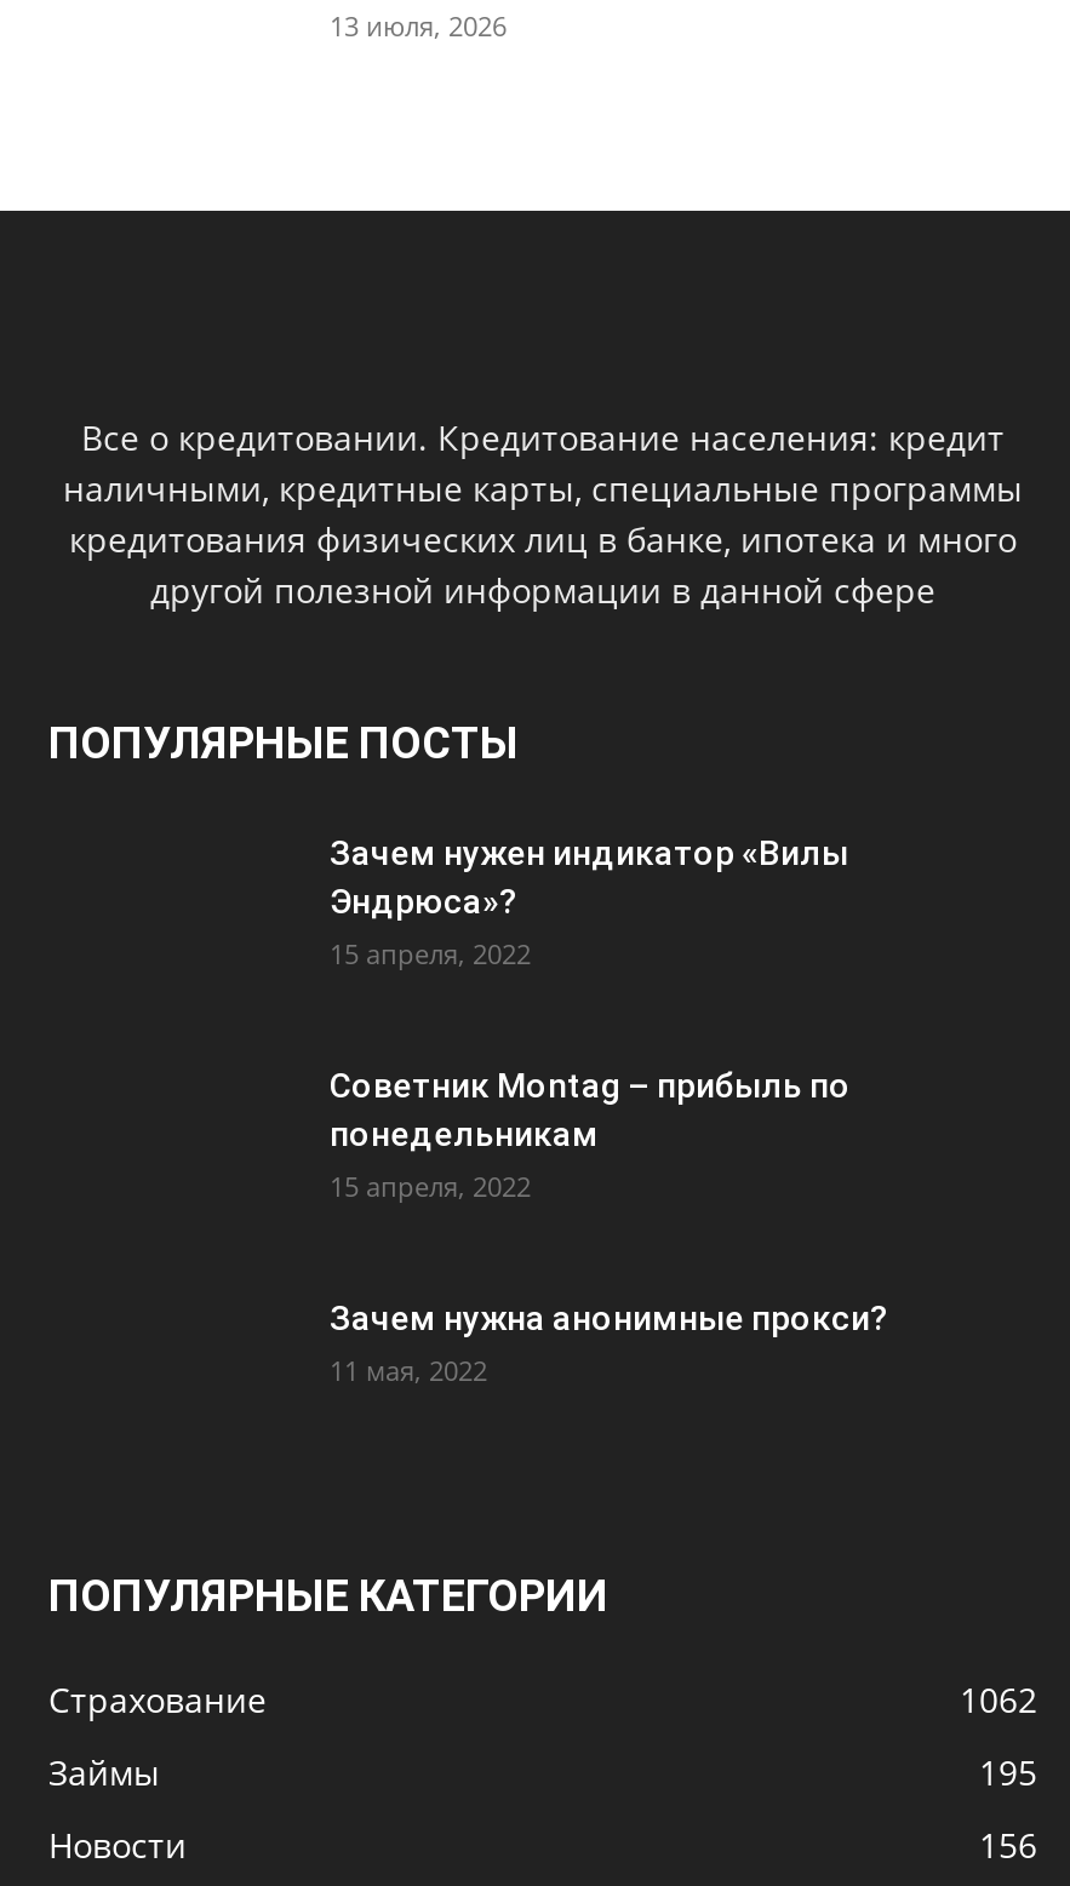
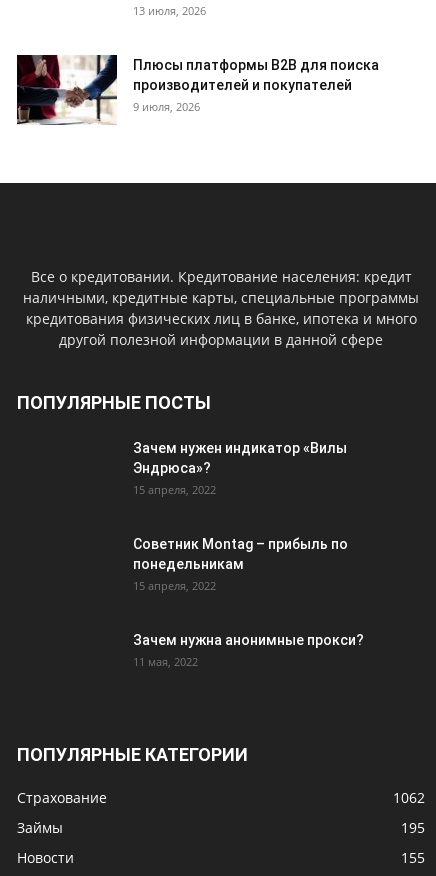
+ [image]
+ Плюсы платформы B2B для поиска
+ производителей и покупателей
+ 9 июля, 2026

- 156
+ 155
